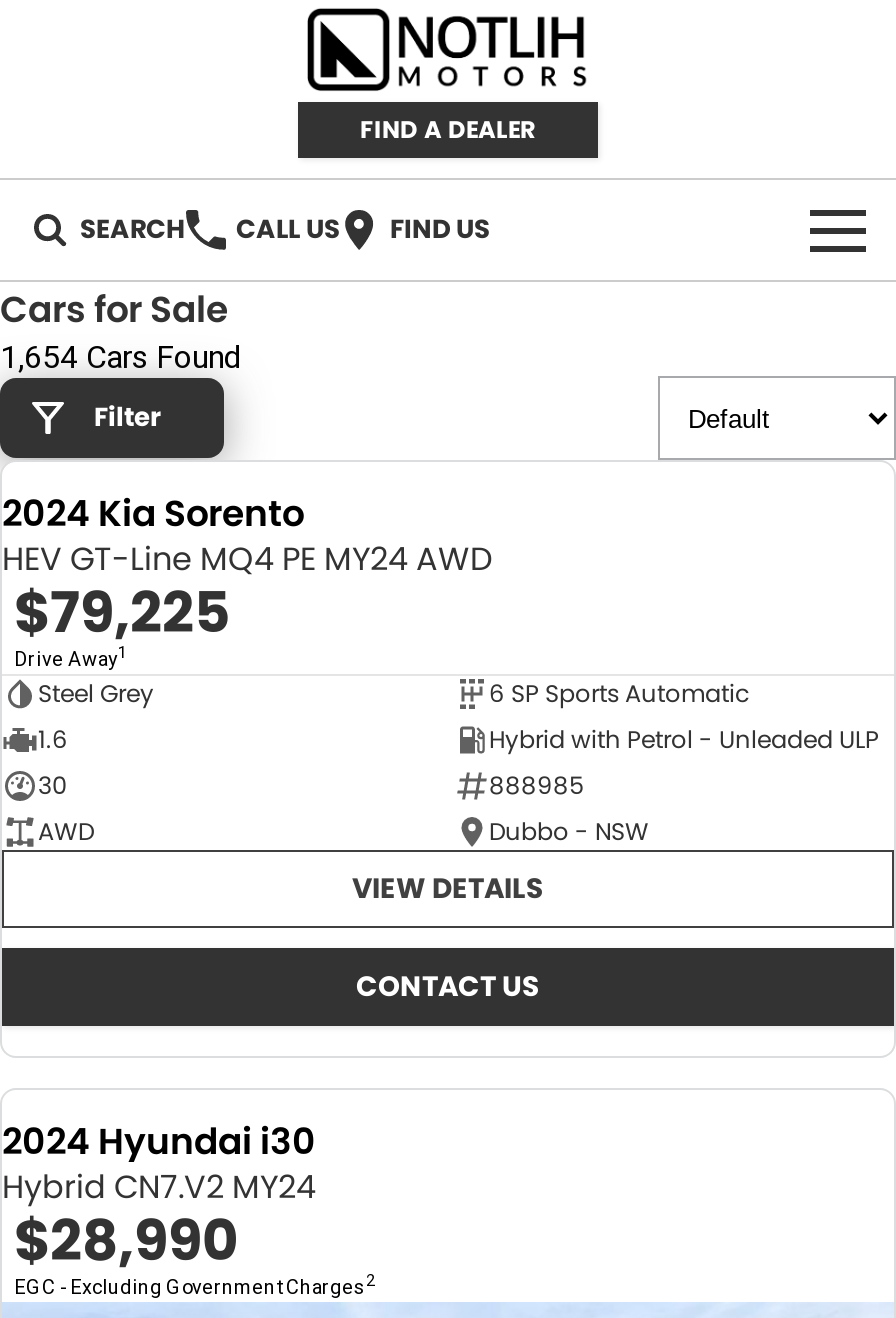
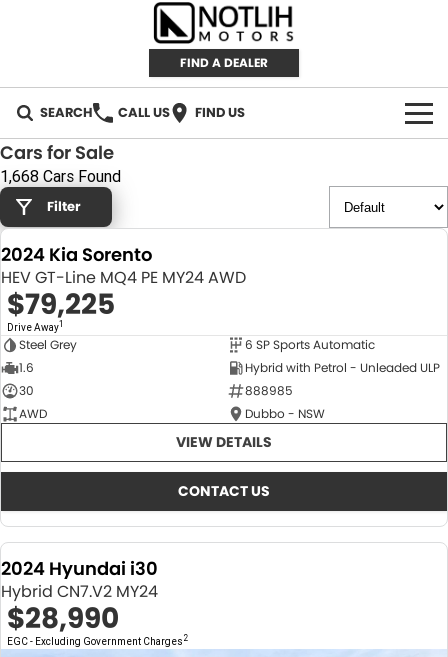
- 1,654 Cars Found
+ 1,668 Cars Found
